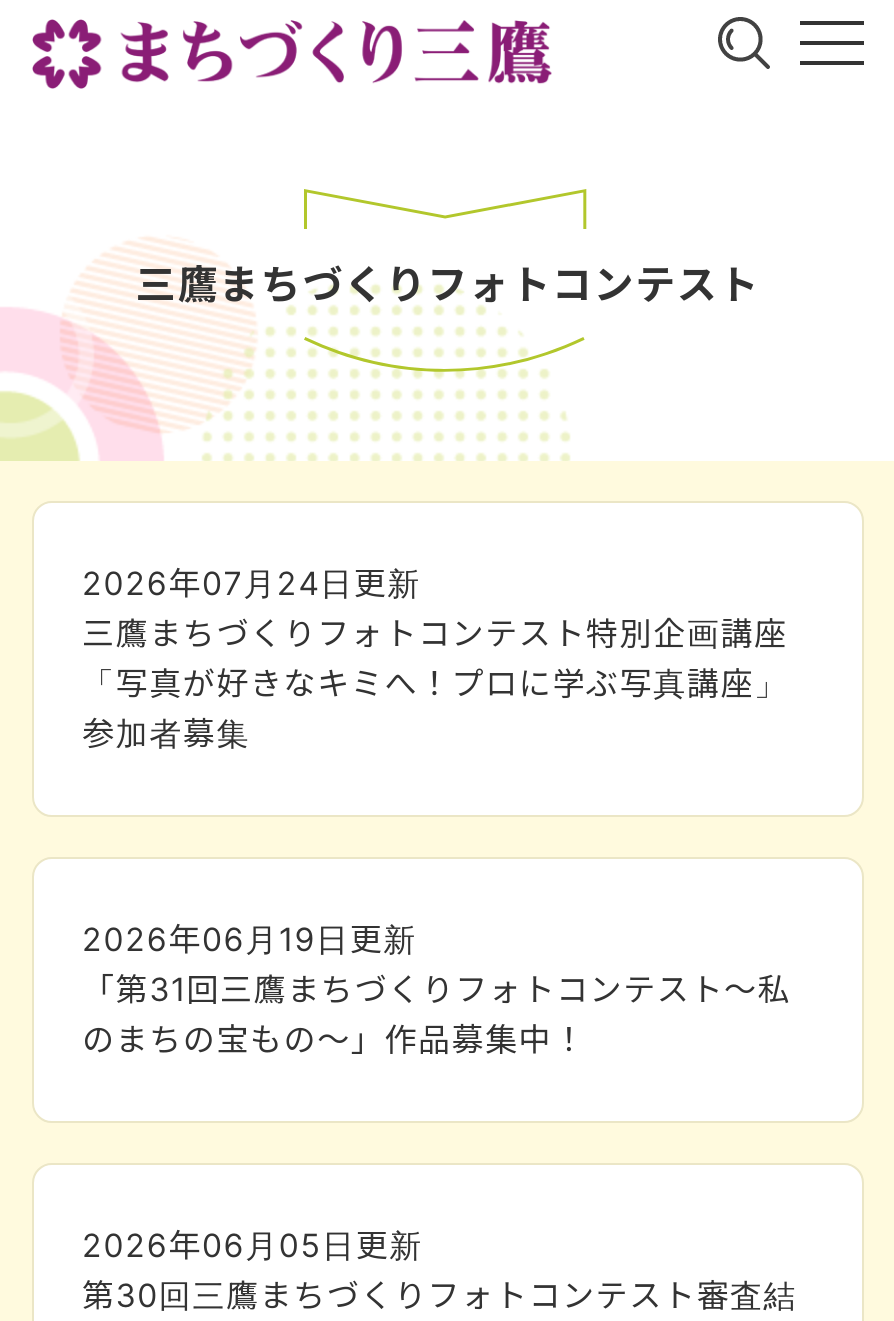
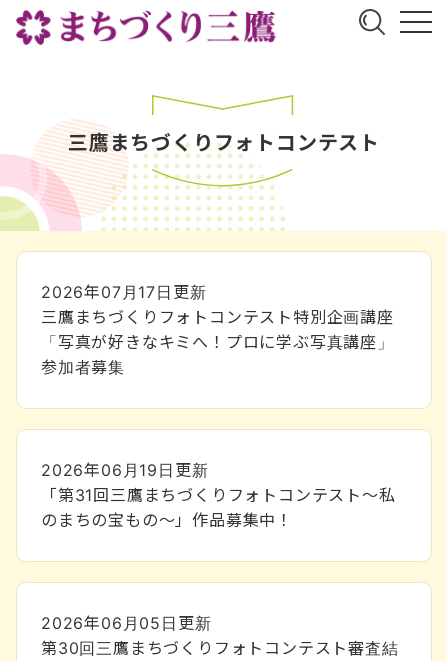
- 2026年07月24日更新
+ 2026年07月17日更新
